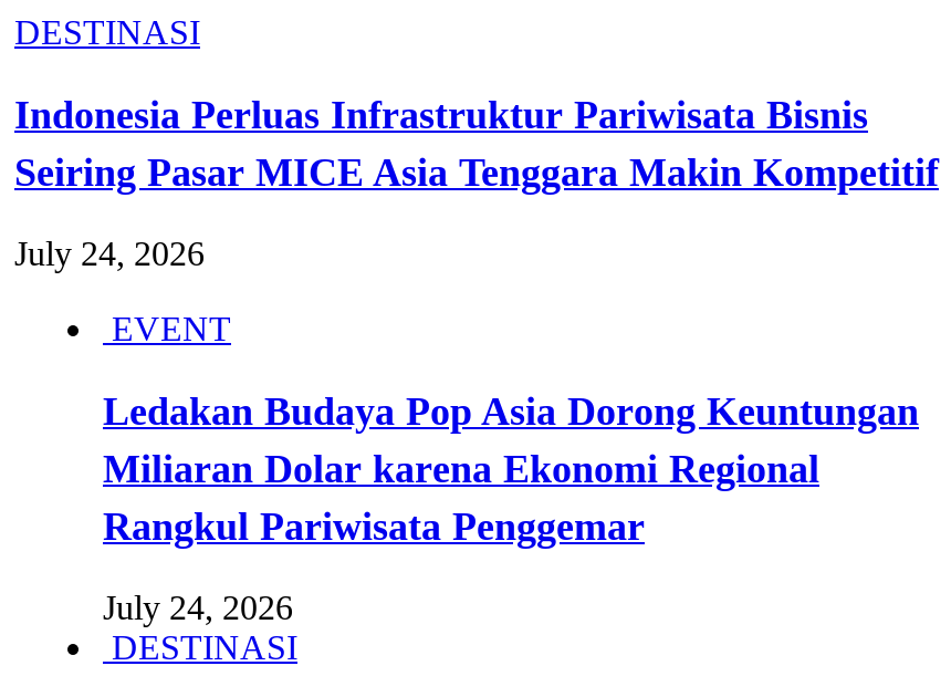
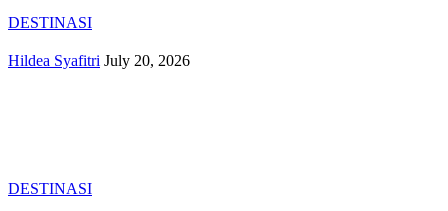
- Indonesia Perluas Infrastruktur Pariwisata Bisnis
- Seiring Pasar MICE Asia Tenggara Makin Kompetitif
- July 24, 2026
- EVENT
- Ledakan Budaya Pop Asia Dorong Keuntungan
- Miliaran Dolar karena Ekonomi Regional
- Rangkul Pariwisata Penggemar
- July 24, 2026
+ Hildea Syafitri July 20, 2026
